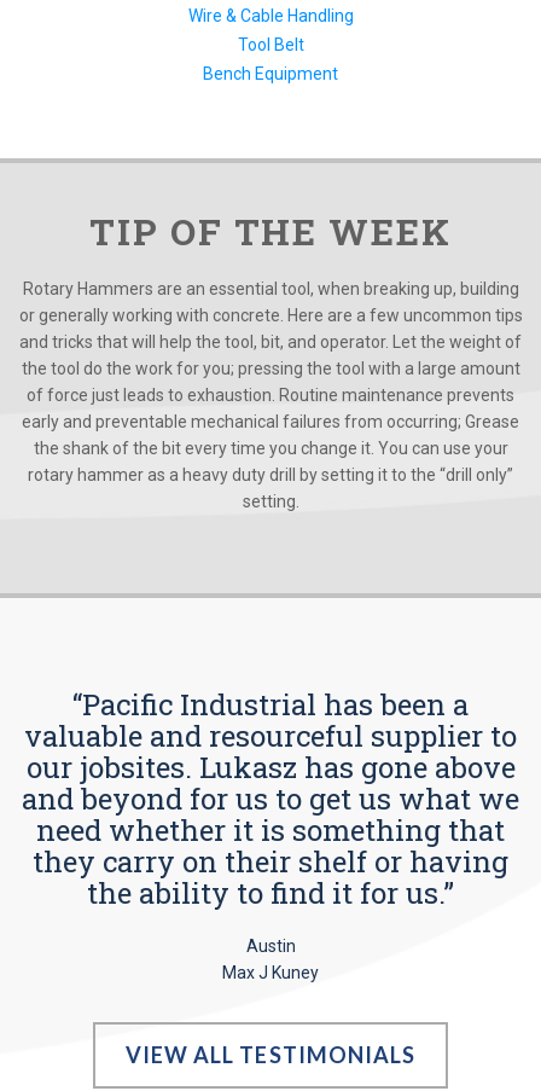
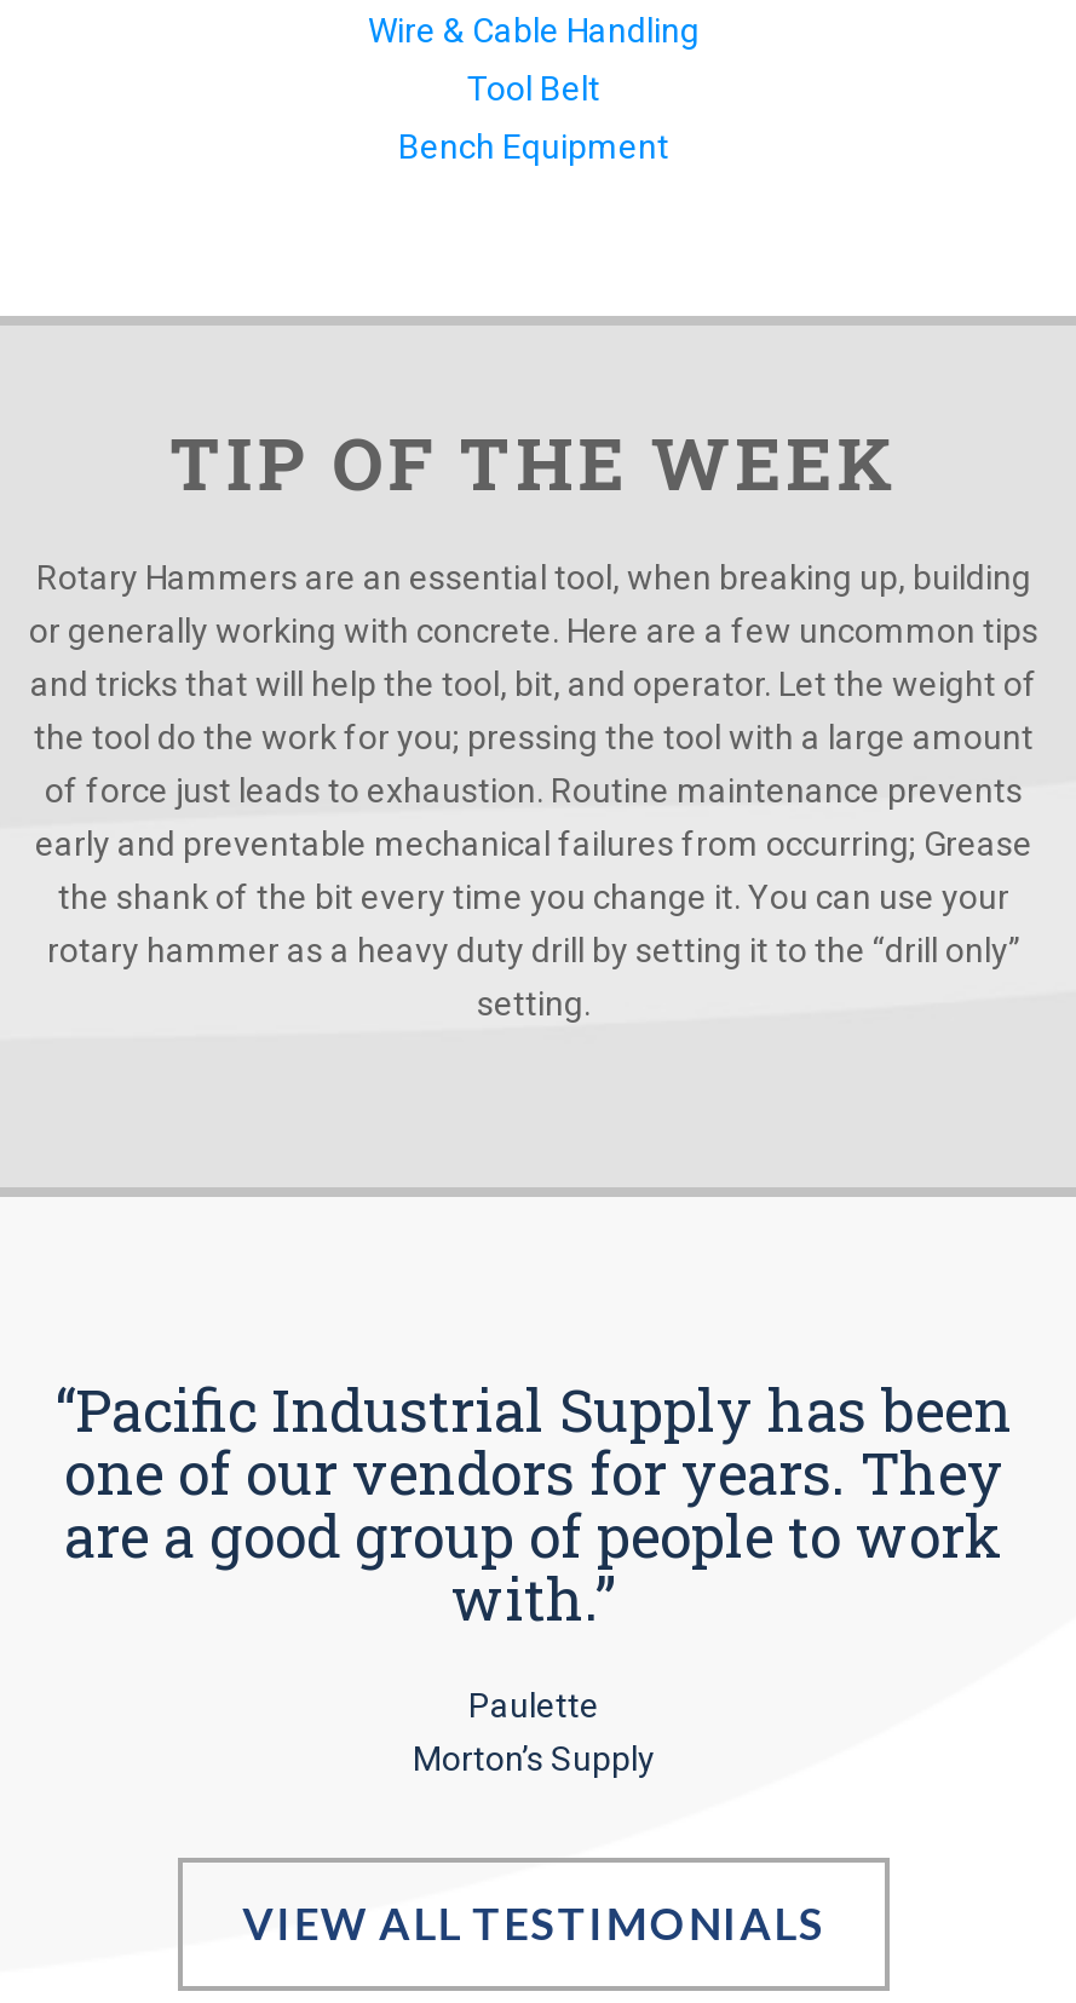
- “Pacific Industrial has been a
- valuable and resourceful supplier to
- our jobsites. Lukasz has gone above
- and beyond for us to get us what we
- need whether it is something that
- they carry on their shelf or having
- the ability to find it for us.”
+ “Pacific Industrial Supply has been
+ one of our vendors for years. They
+ are a good group of people to work
+ with.”

- Austin
- Max J Kuney
+ Paulette
+ Morton’s Supply
